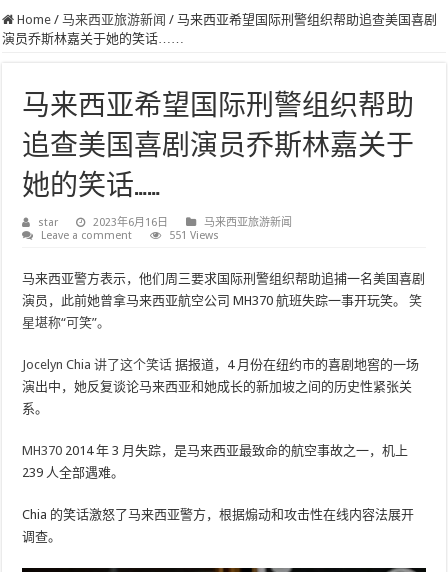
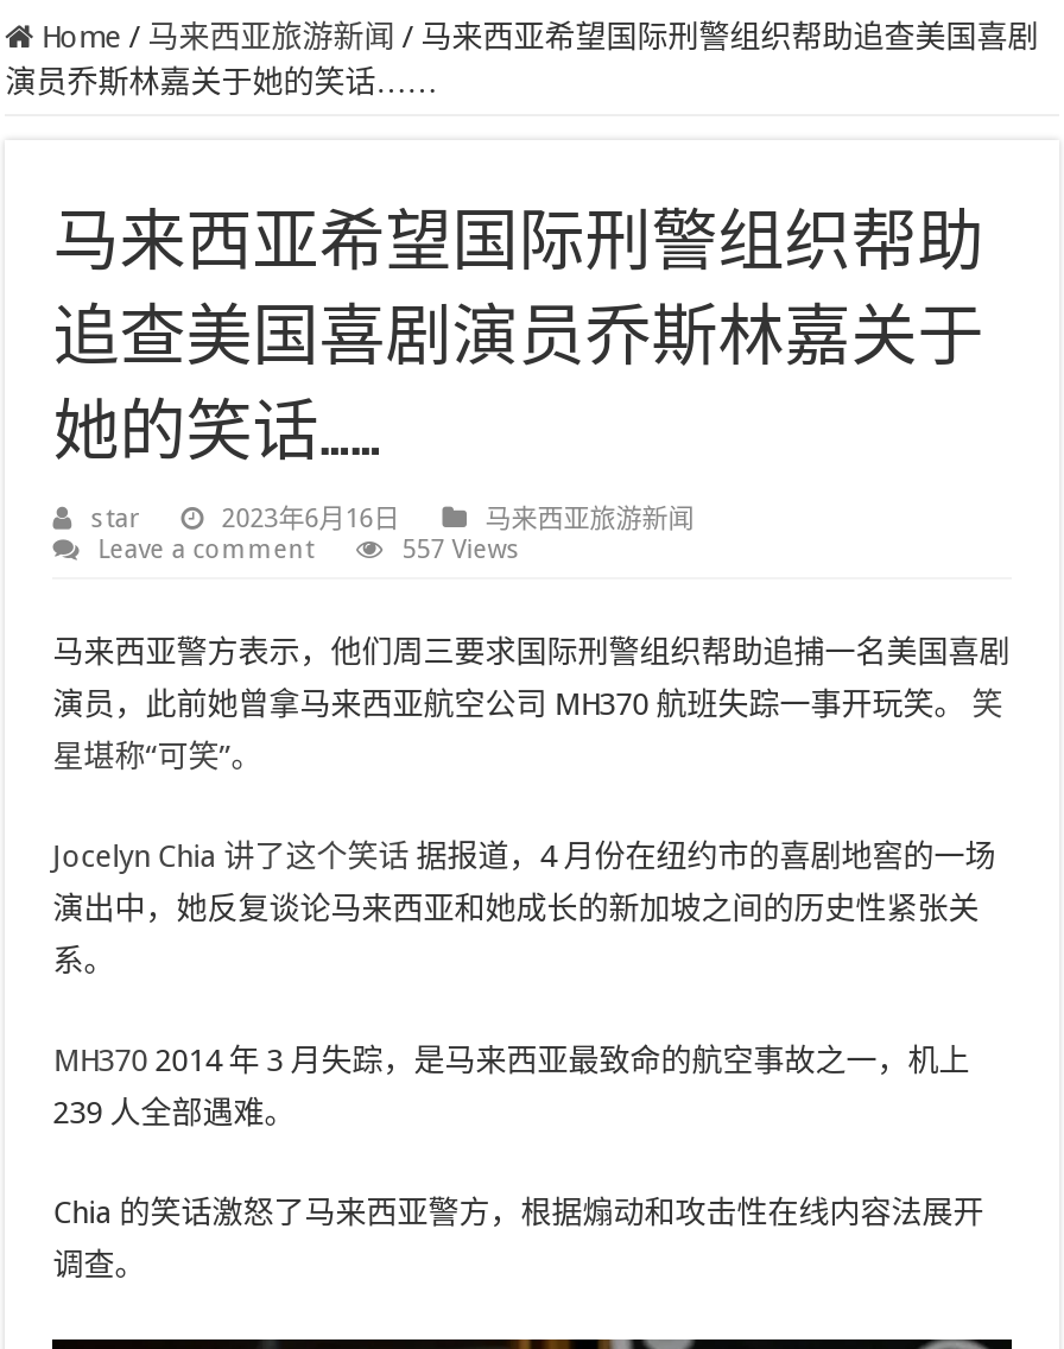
- 551 Views
+ 557 Views
